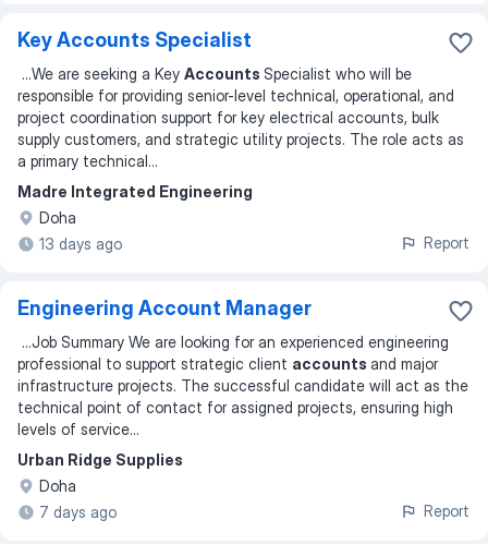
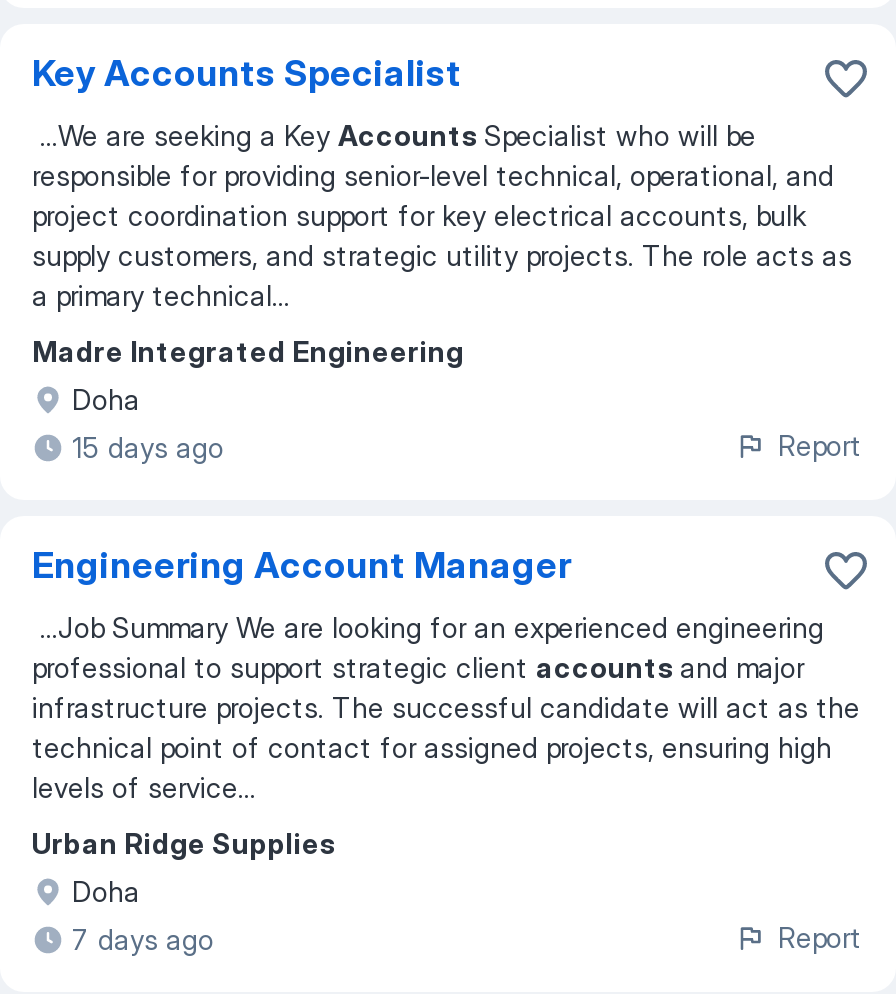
- 13 days ago
+ 15 days ago
